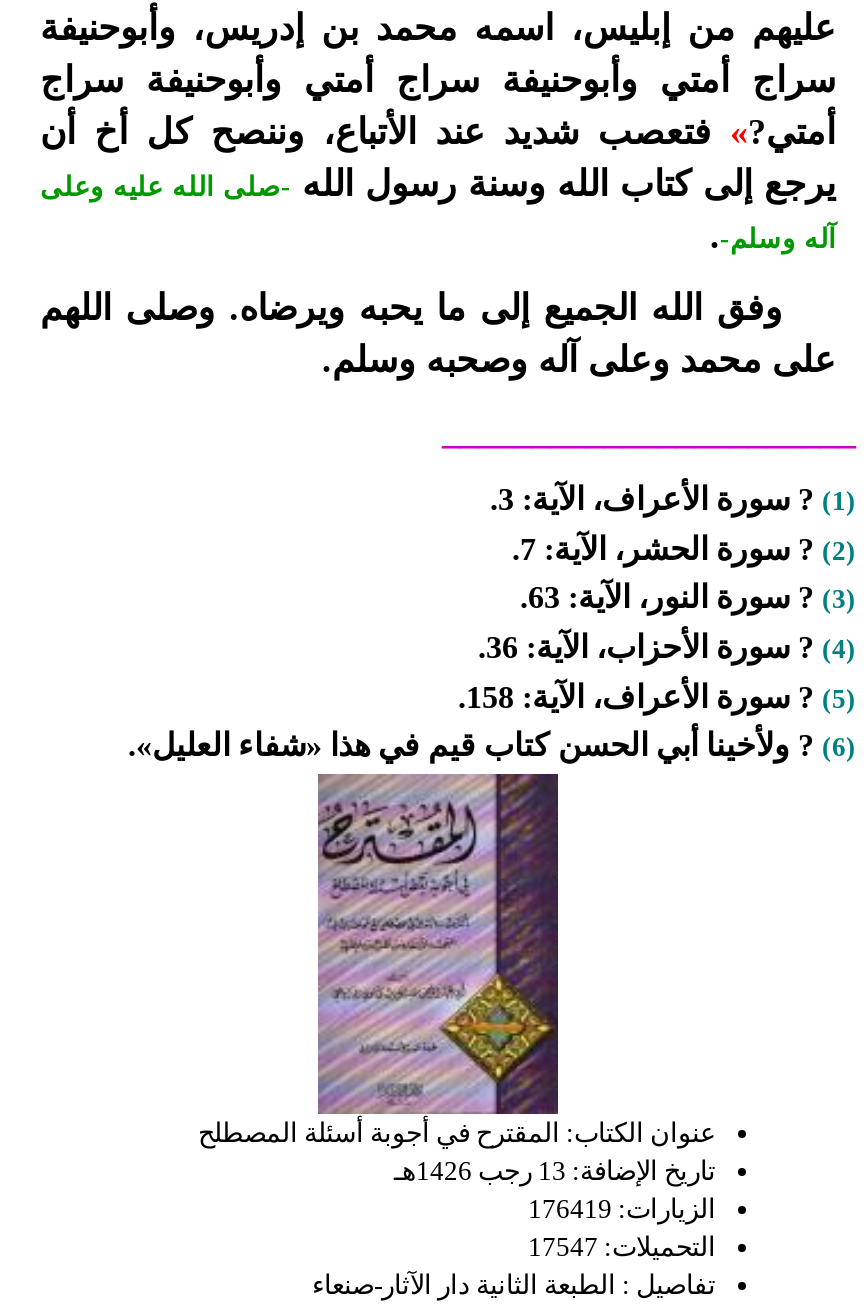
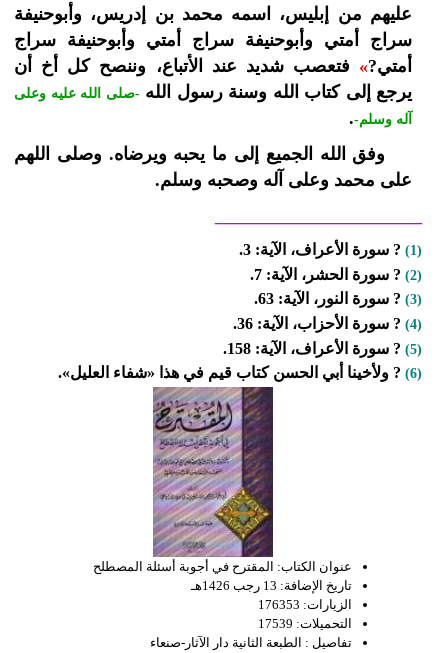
- الزيارات: 176419
+ الزيارات: 176353

- التحميلات: 17547
+ التحميلات: 17539
